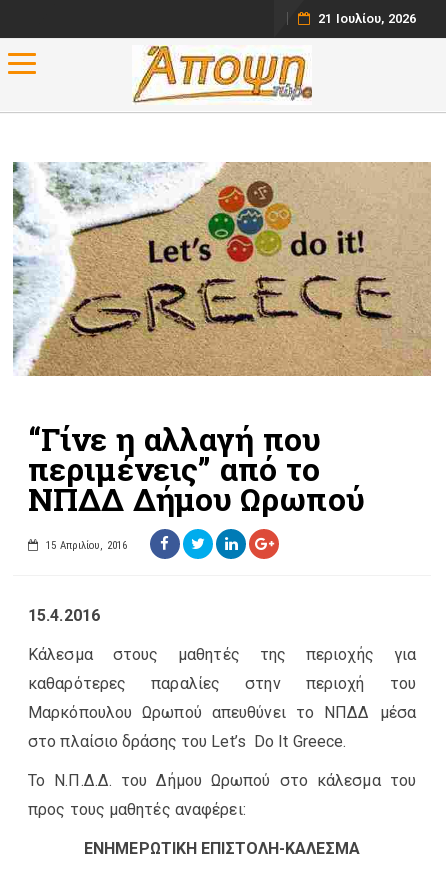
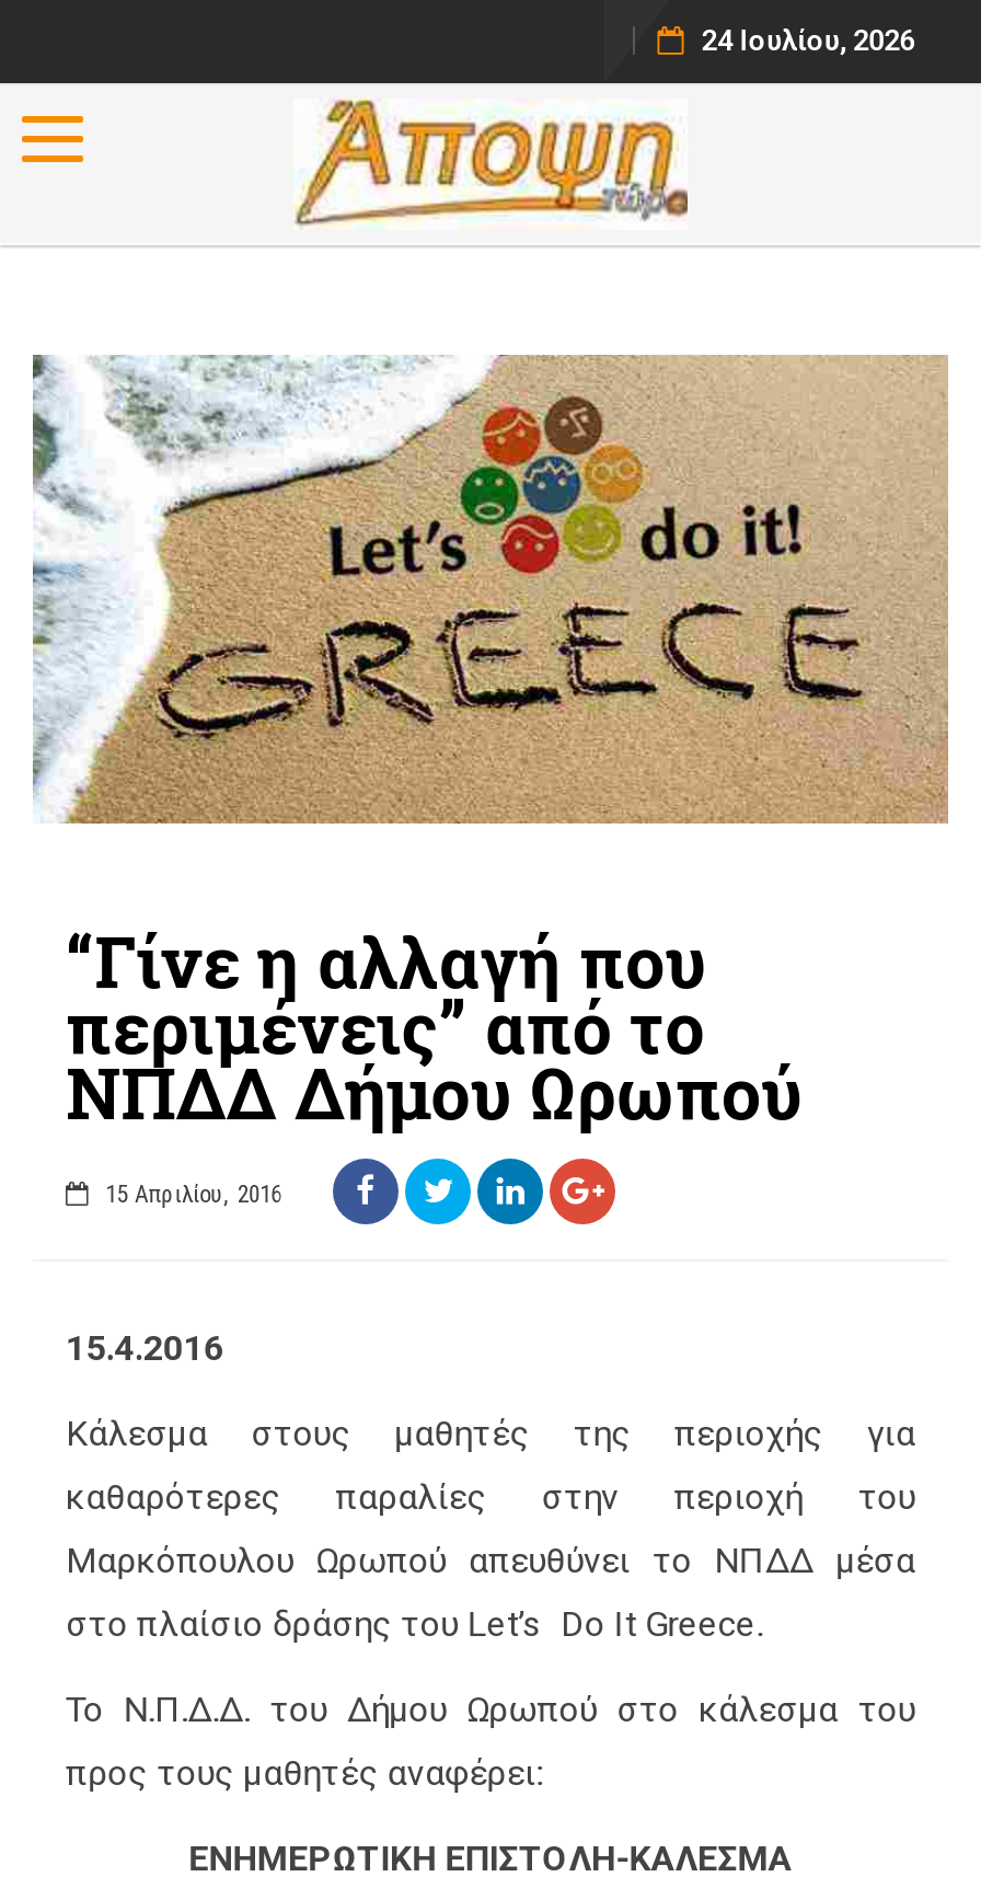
- 21 Ιουλίου, 2026
+ 24 Ιουλίου, 2026
